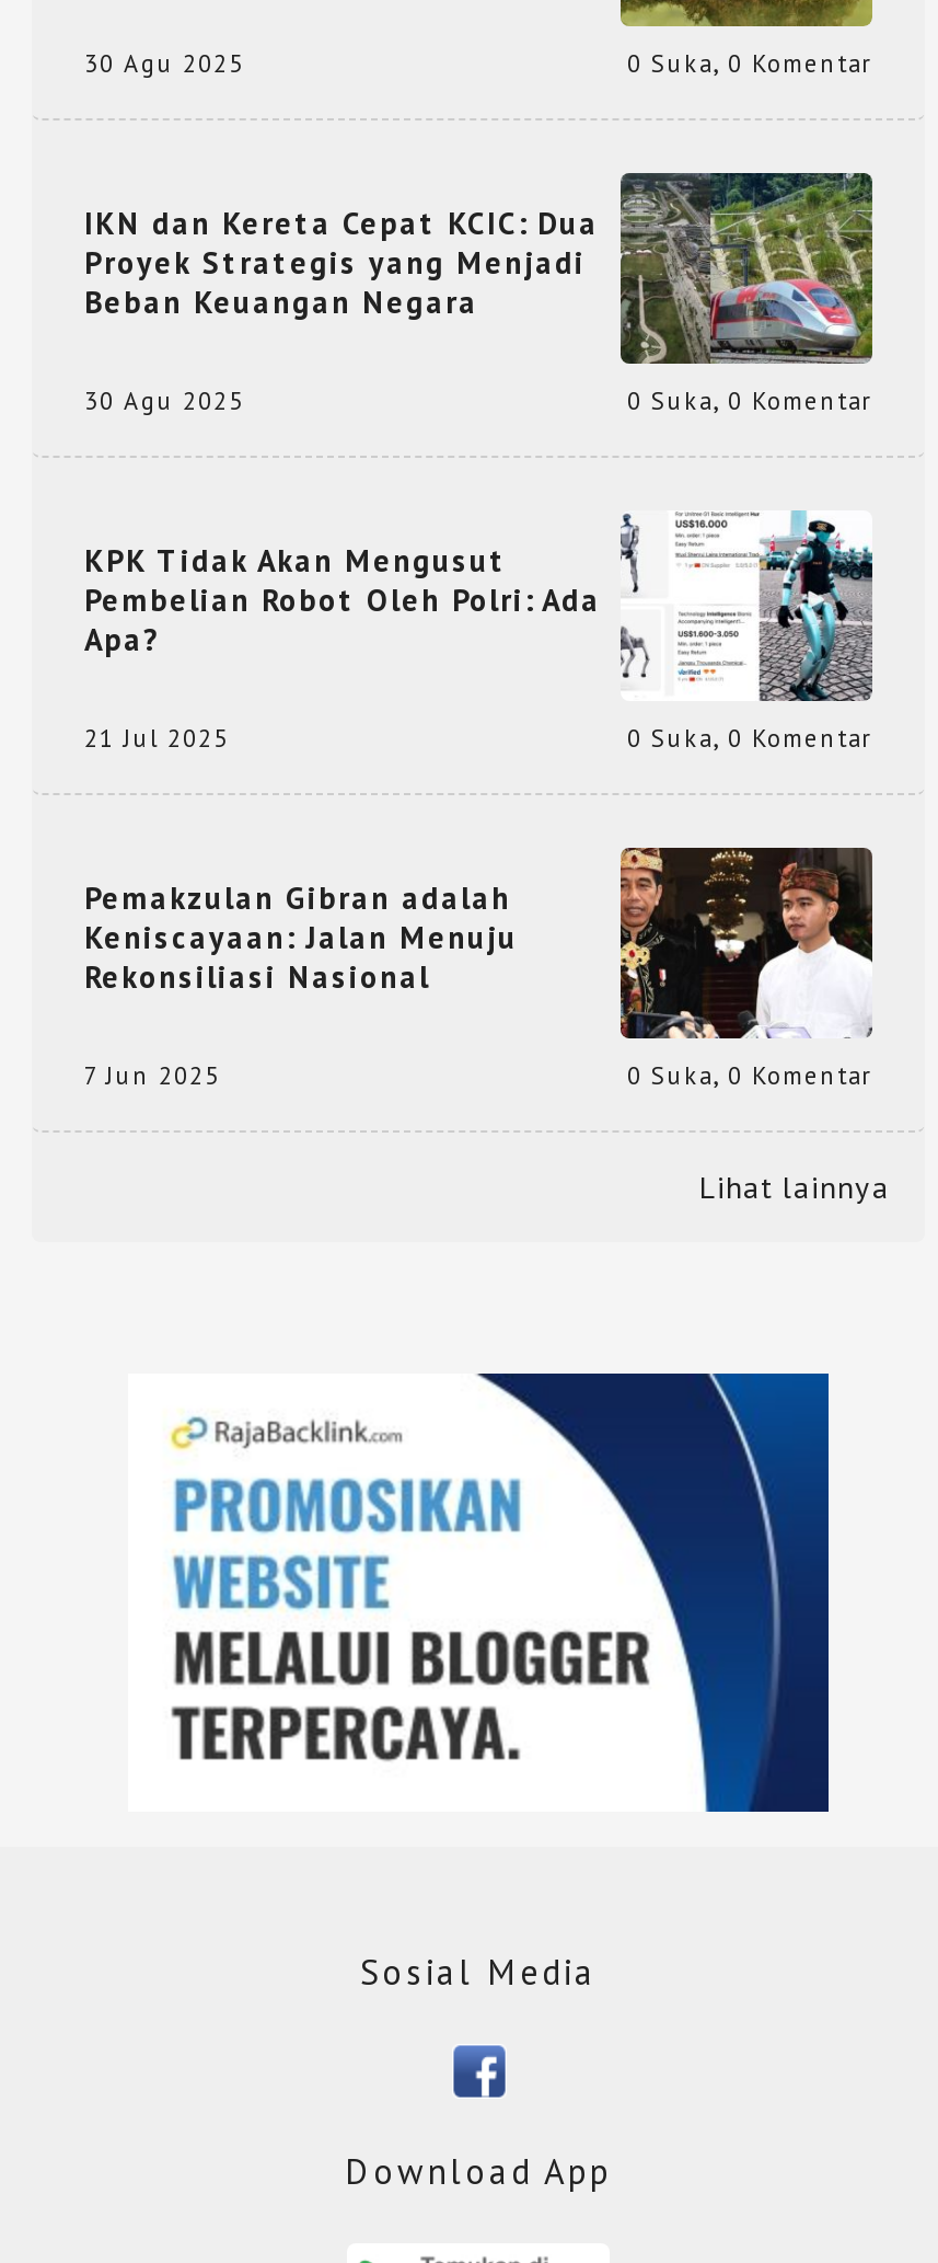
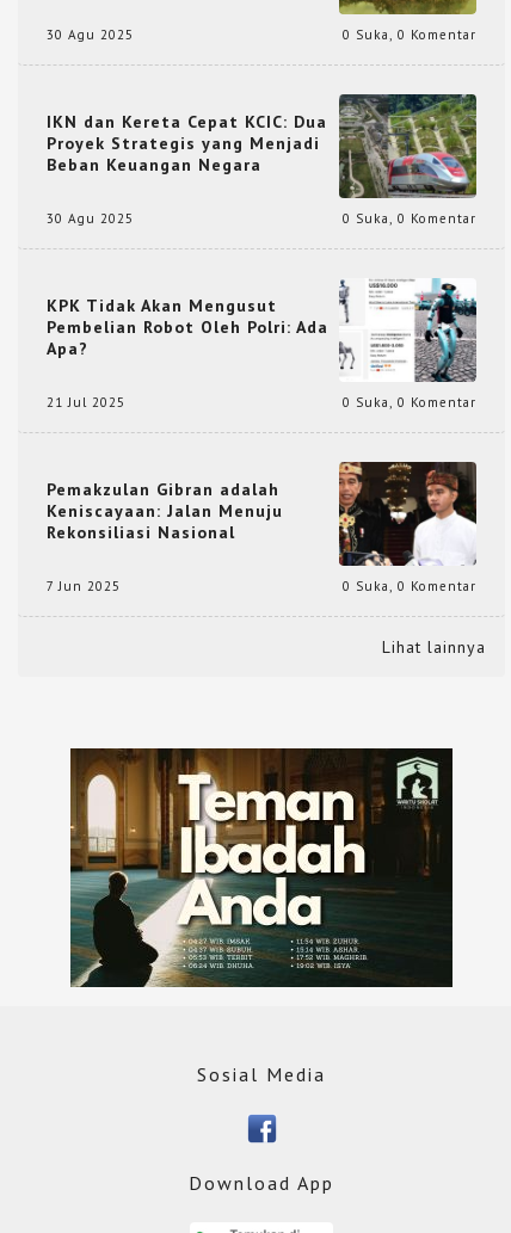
- [image]
+ [image]
